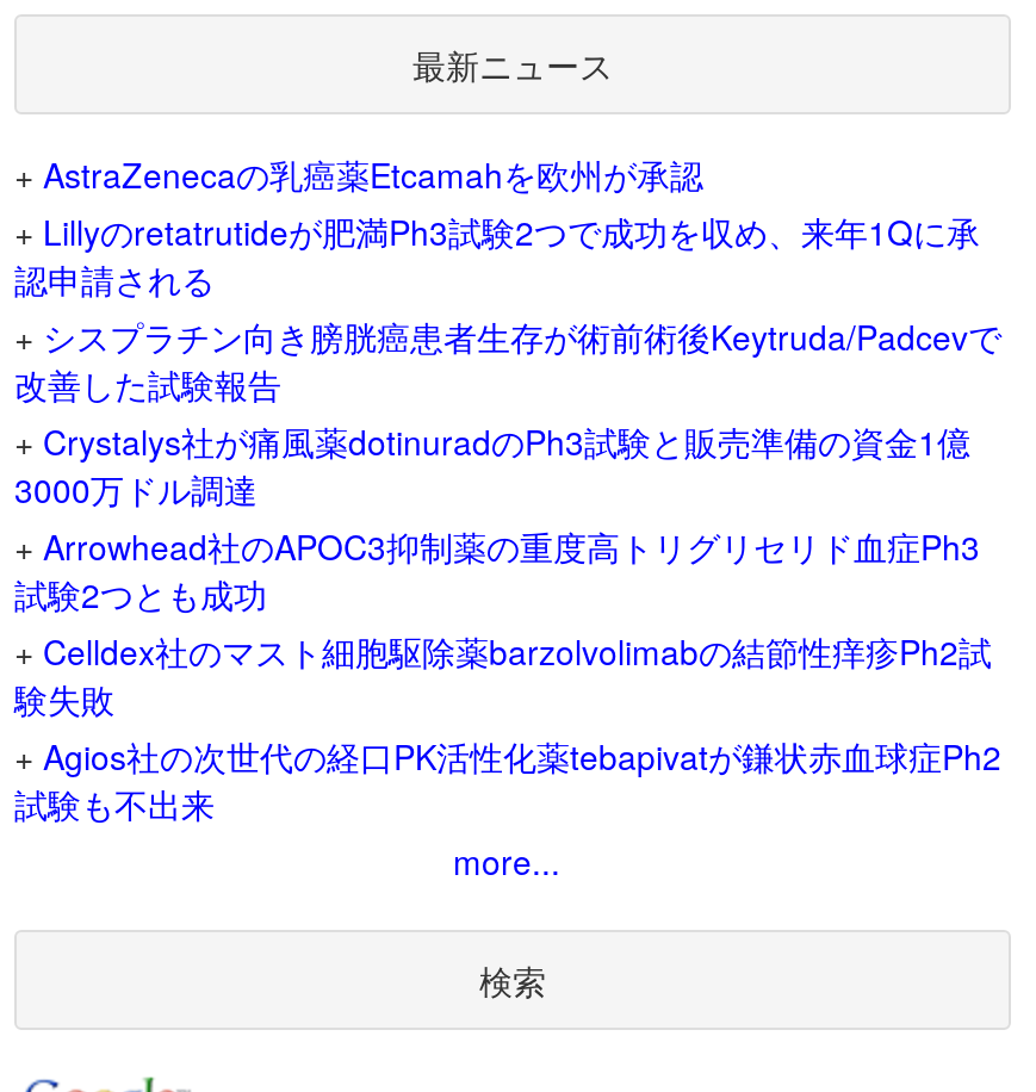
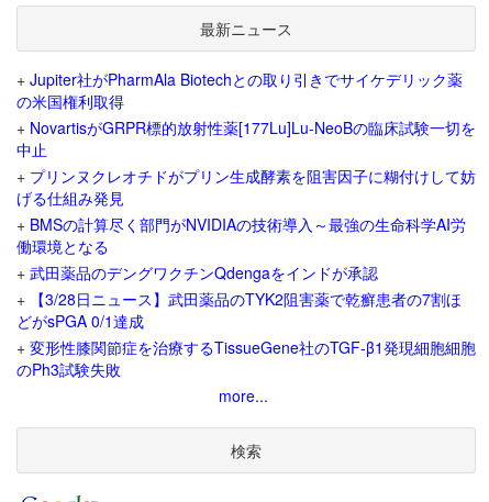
- + AstraZenecaの乳癌薬Etcamahを欧州が承認
- + Lillyのretatrutideが肥満Ph3試験2つで成功を収め、来年1Qに承
- 認申請される
- +シスプラチン向き膀胱癌患者生存が術前術後Keytruda/Padcevで
- 改善した試験報告
- + Crystalys社が痛風薬dotinuradのPh3試験と販売準備の資金1億
- 3000万ドル調達
- + Arrowhead社のAPOC3抑制薬の重度高トリグリセリド血症Ph3
- 試験2つとも成功
- + Celldex社のマスト細胞駆除薬barzolvolimabの結節性痒疹Ph2試
- 験失敗
- + Agios社の次世代の経口PK活性化薬tebapivatが鎌状赤血球症Ph2
- 試験も不出来
+ + Jupiter社がPharmAla Biotechとの取り引きでサイケデリック薬
+ の米国権利取得
+ + NovartisがGRPR標的放射性薬[177Lu]Lu-NeoBの臨床試験一切を
+ 中止
+ +プリンヌクレオチドがプリン生成酵素を阻害因子に糊付けして妨
+ げる仕組み発見
+ + BMSの計算尽く部門がNVIDIAの技術導入～最強の生命科学AI労
+ 働環境となる
+ +武田薬品のデングワクチンQdengaをインドが承認
+ +【3/28日ニュース】武田薬品のTYK2阻害薬で乾癬患者の7割ほ
+ どがsPGA 0/1達成
+ +変形性膝関節症を治療するTissueGene社のTGF-β1発現細胞細胞
+ のPh3試験失敗
